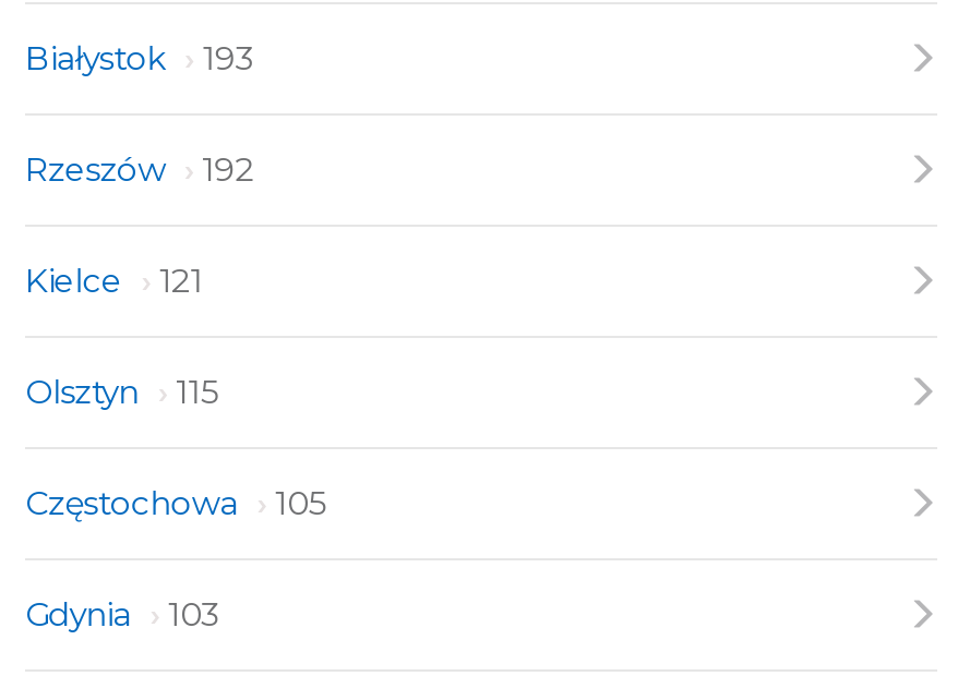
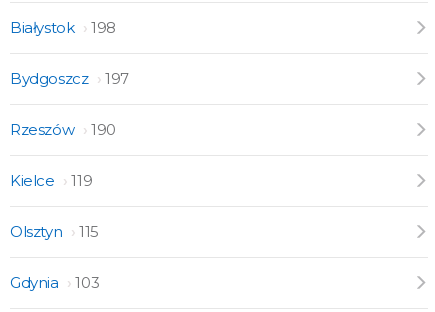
- 193
+ 198
+ Bydgoszcz
+ 197

- Rzeszów 192
+ Rzeszów 190

moved down: Rzeszów | Kielce | Olsztyn

- Kielce 121
+ Kielce 119

- Częstochowa
- 105
